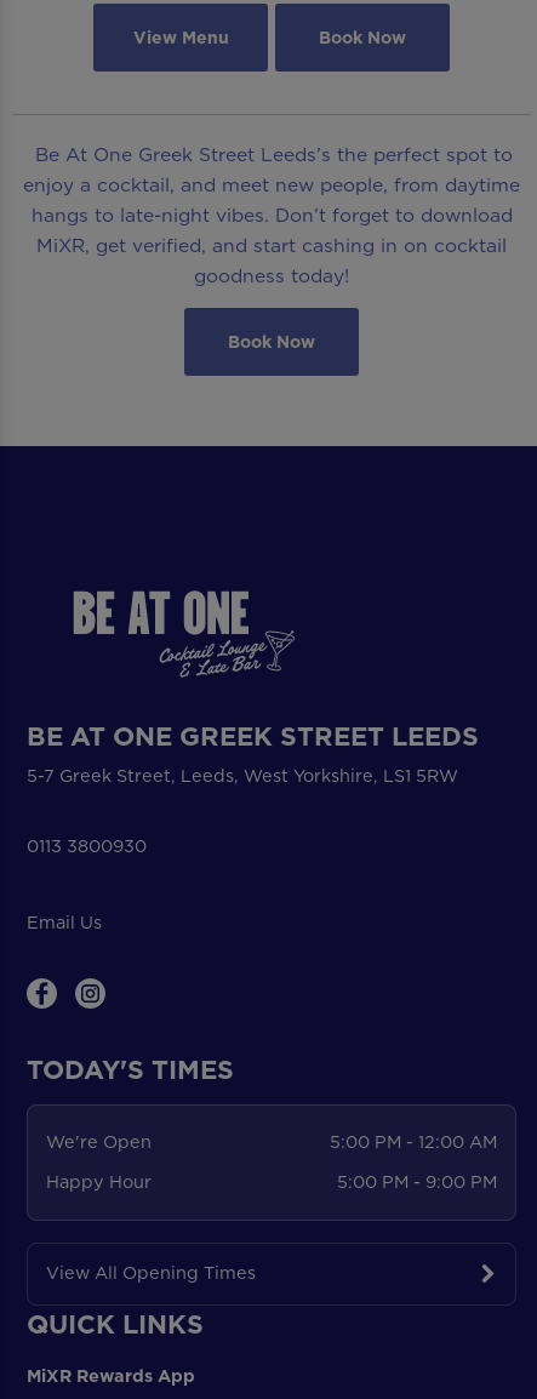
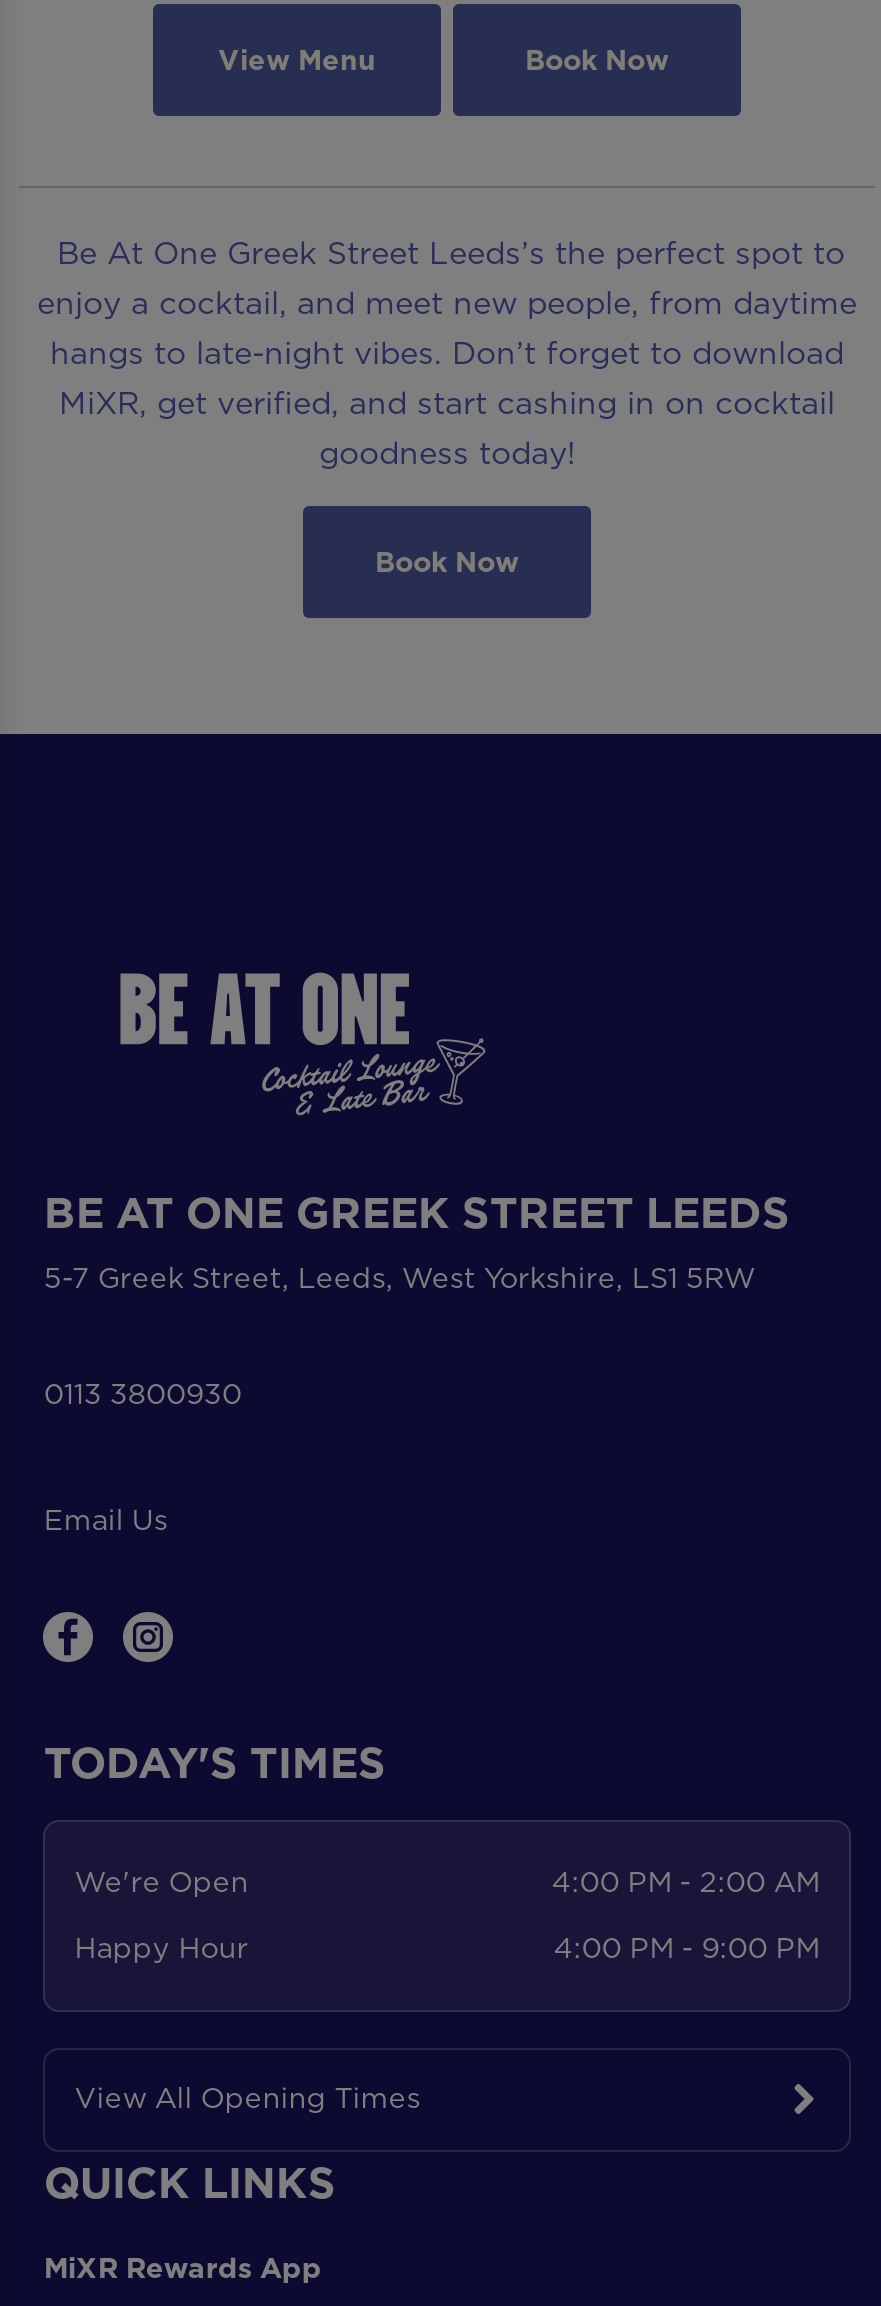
- 5:00 PM - 12:00 AM
+ 4:00 PM - 2:00 AM

- 5:00 PM - 9:00 PM
+ 4:00 PM - 9:00 PM
